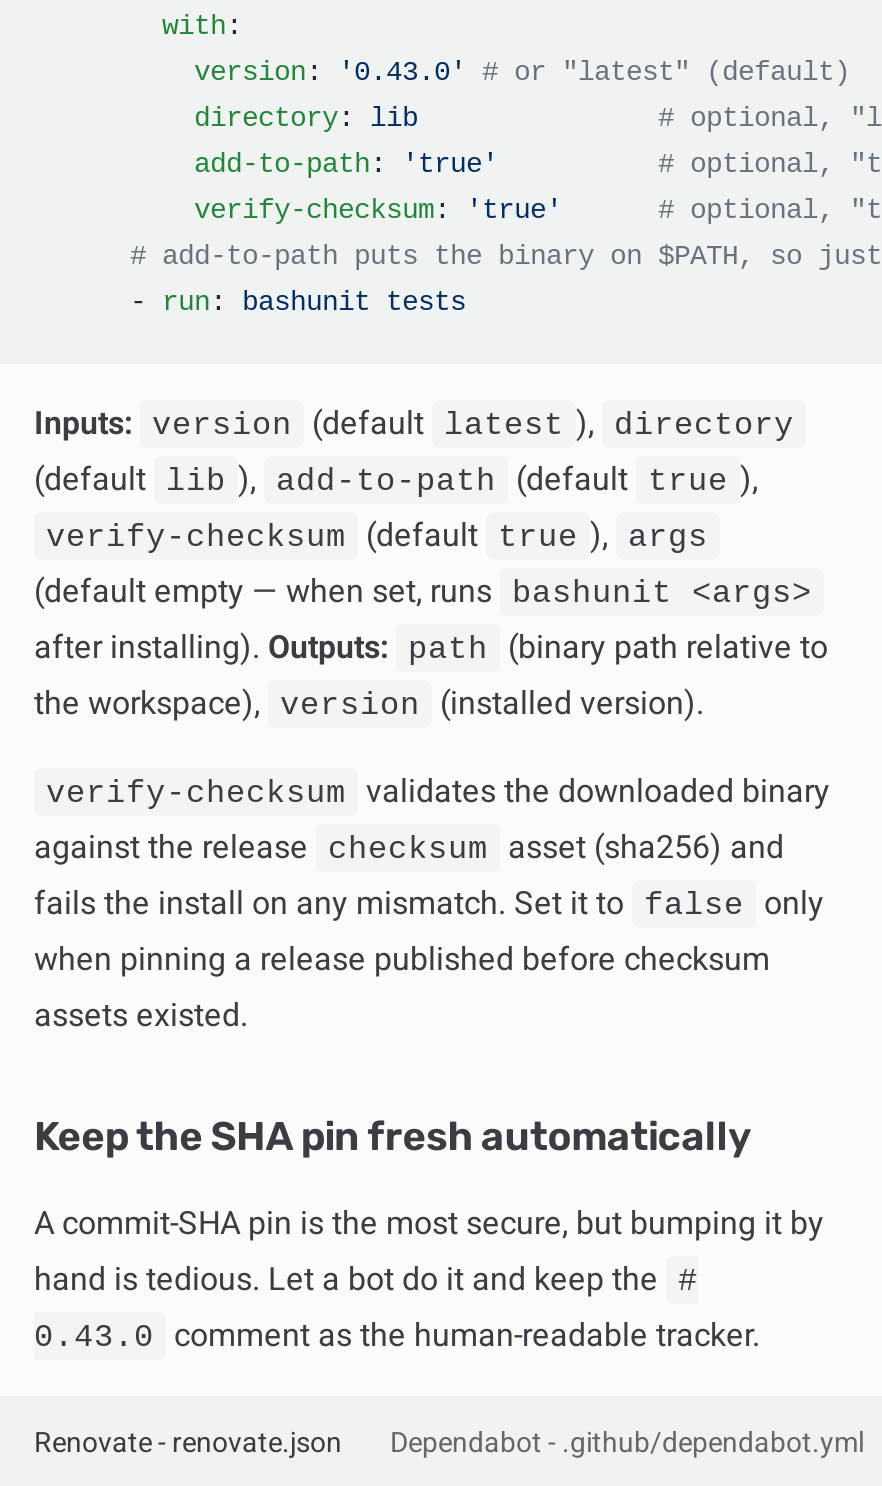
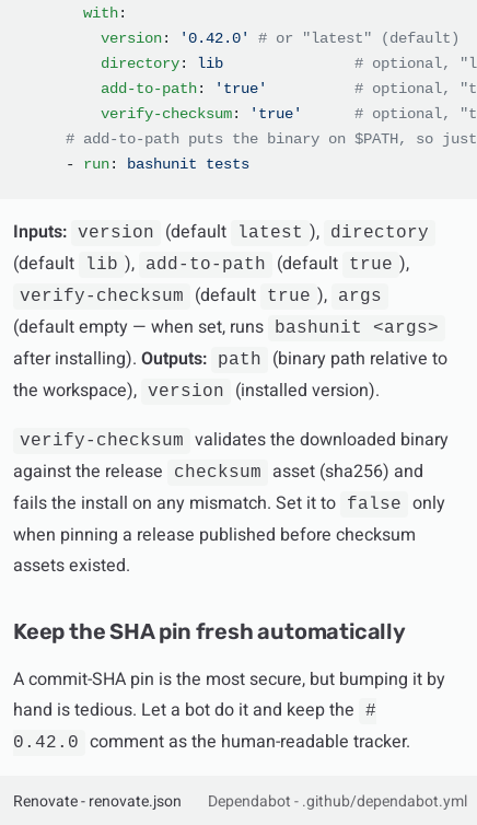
- version: '0.43.0' # or "latest" (default)
+ version: '0.42.0' # or "latest" (default)

- 0.43.0 comment as the human-readable tracker.
+ 0.42.0 comment as the human-readable tracker.
